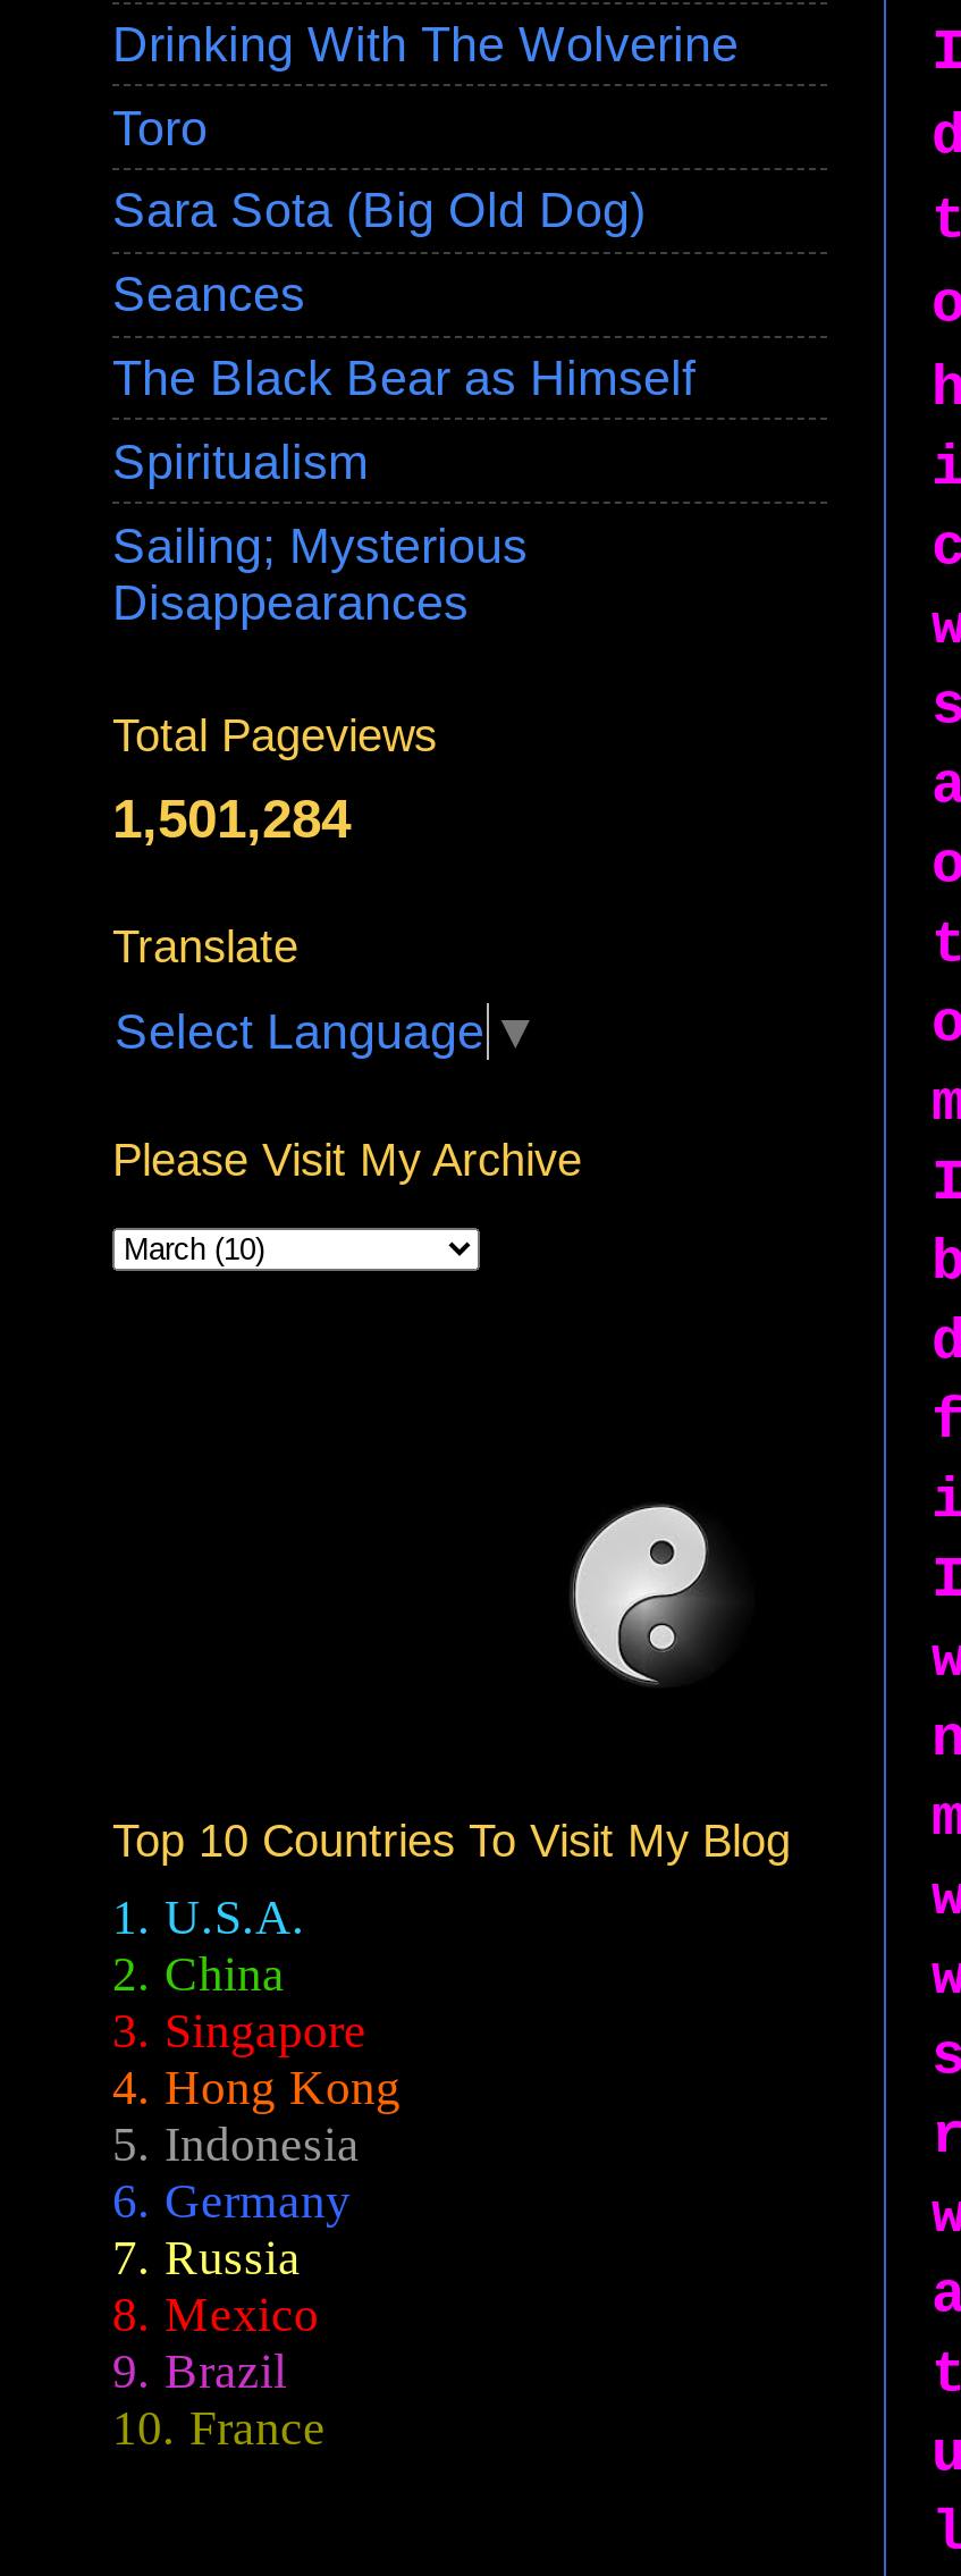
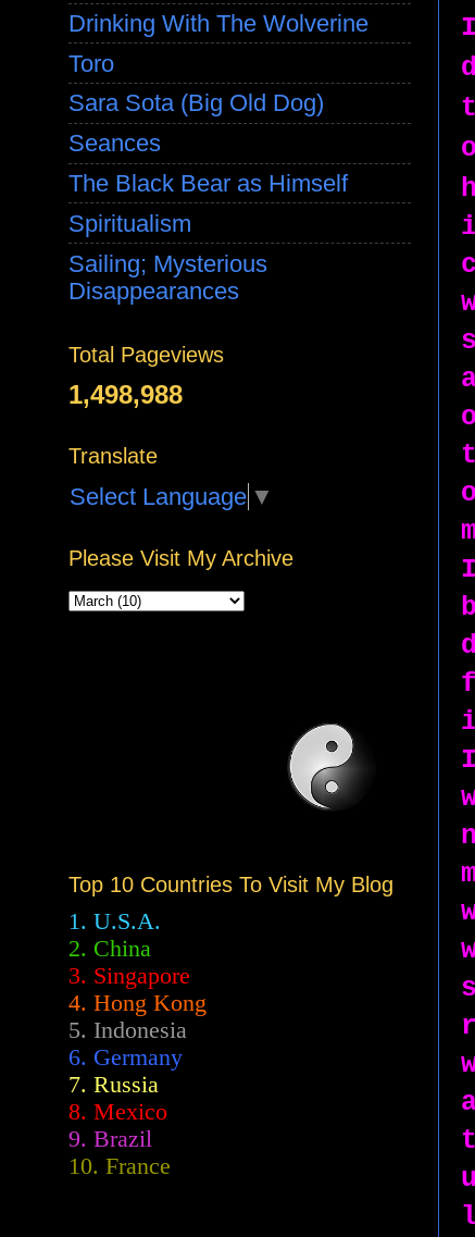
- 1,501,284
+ 1,498,988
